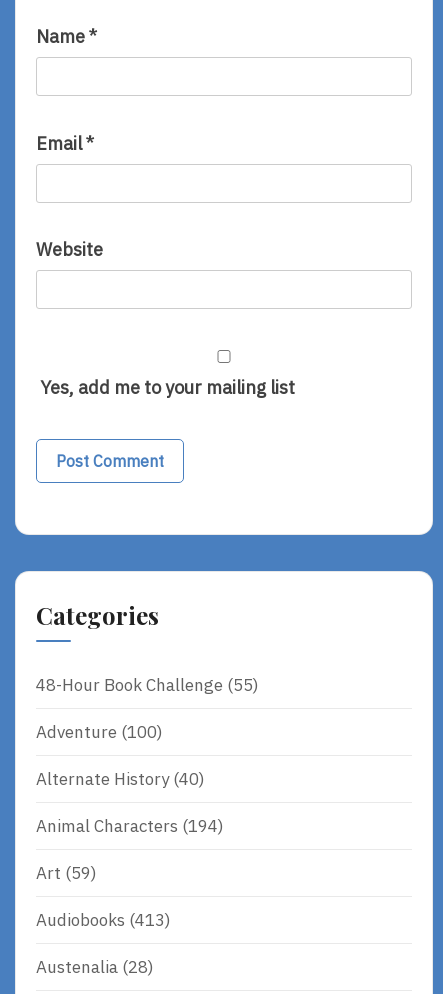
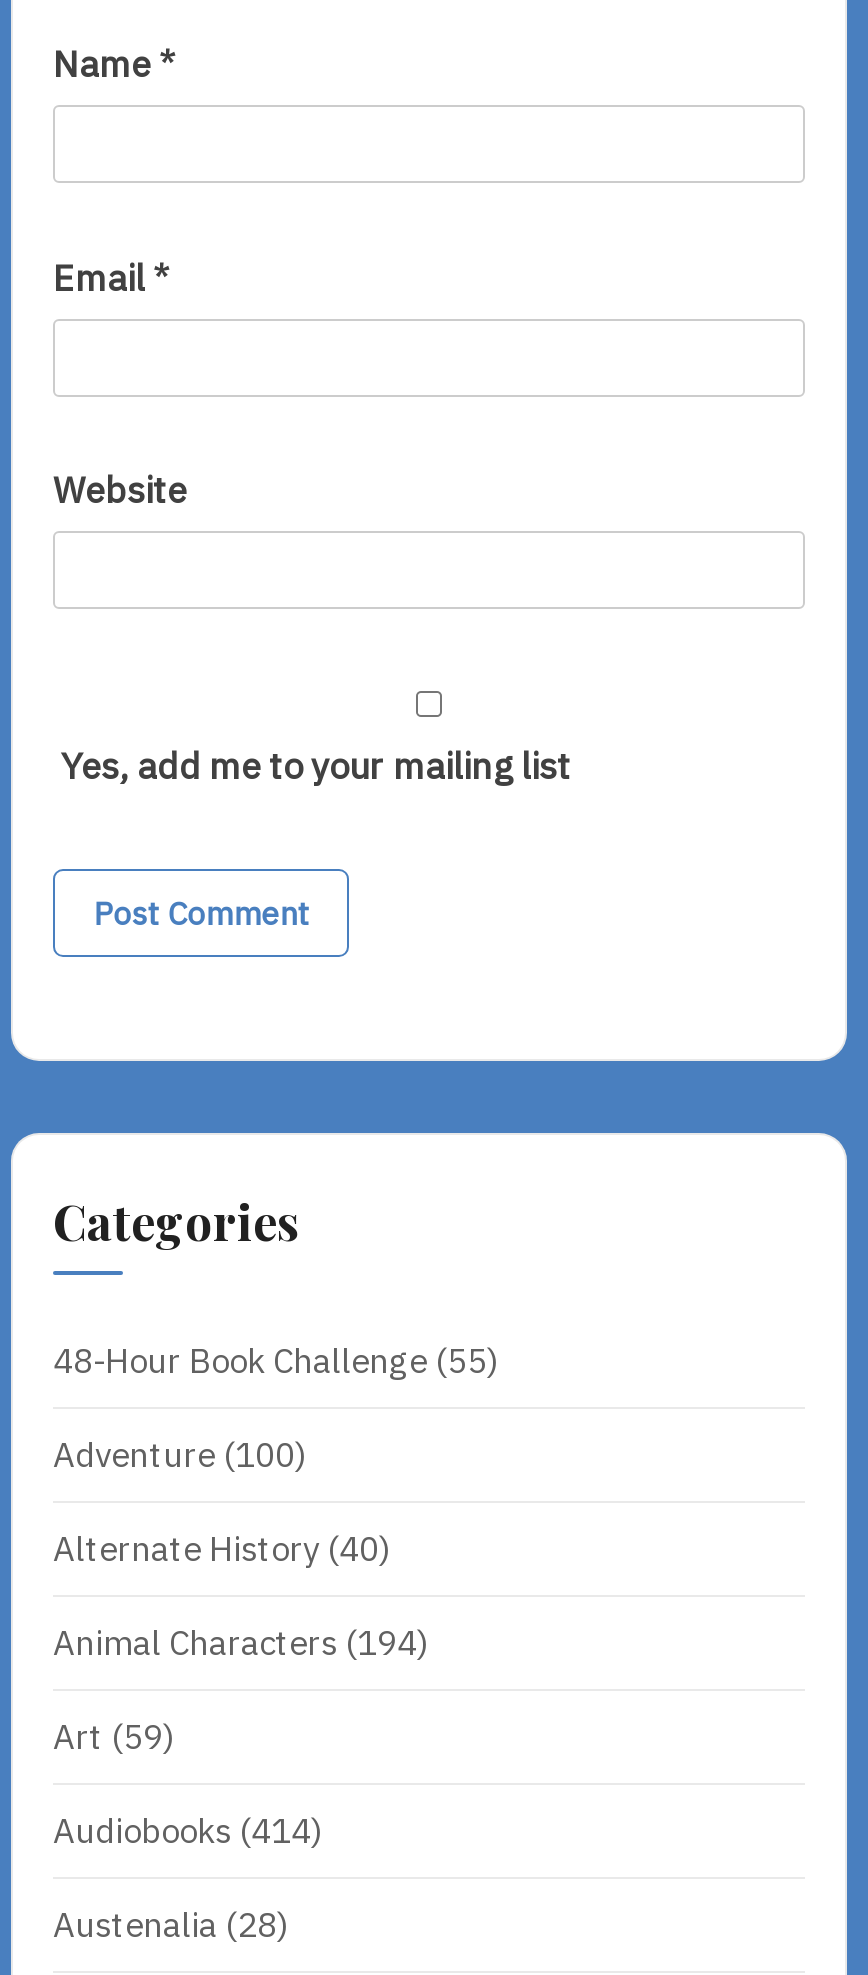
- Audiobooks (413)
+ Audiobooks (414)
